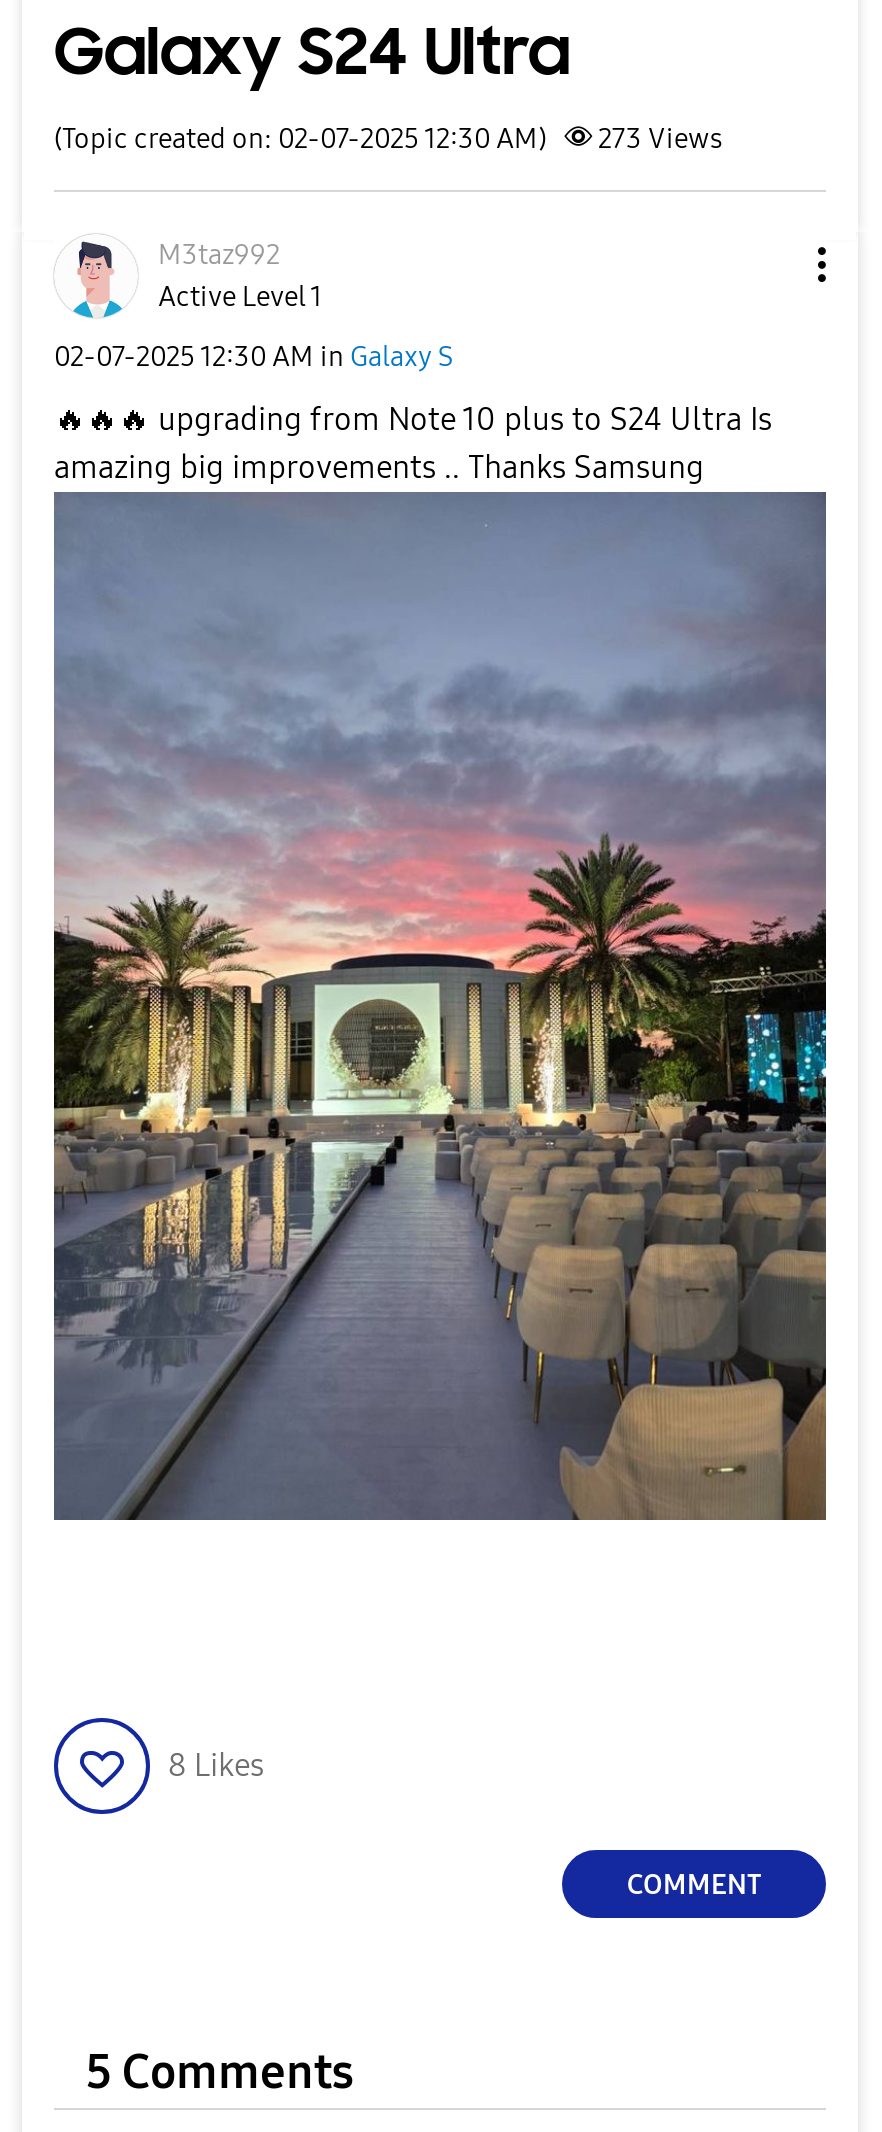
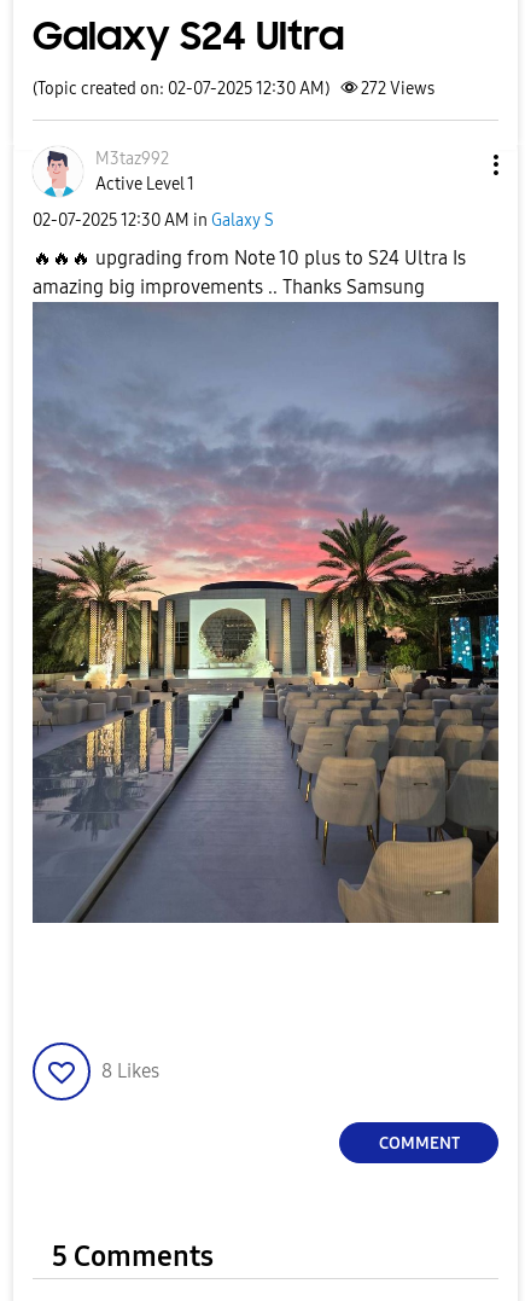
- (Topic created on: 02-07-2025 12:30 AM) 273 Views
+ (Topic created on: 02-07-2025 12:30 AM) 272 Views
